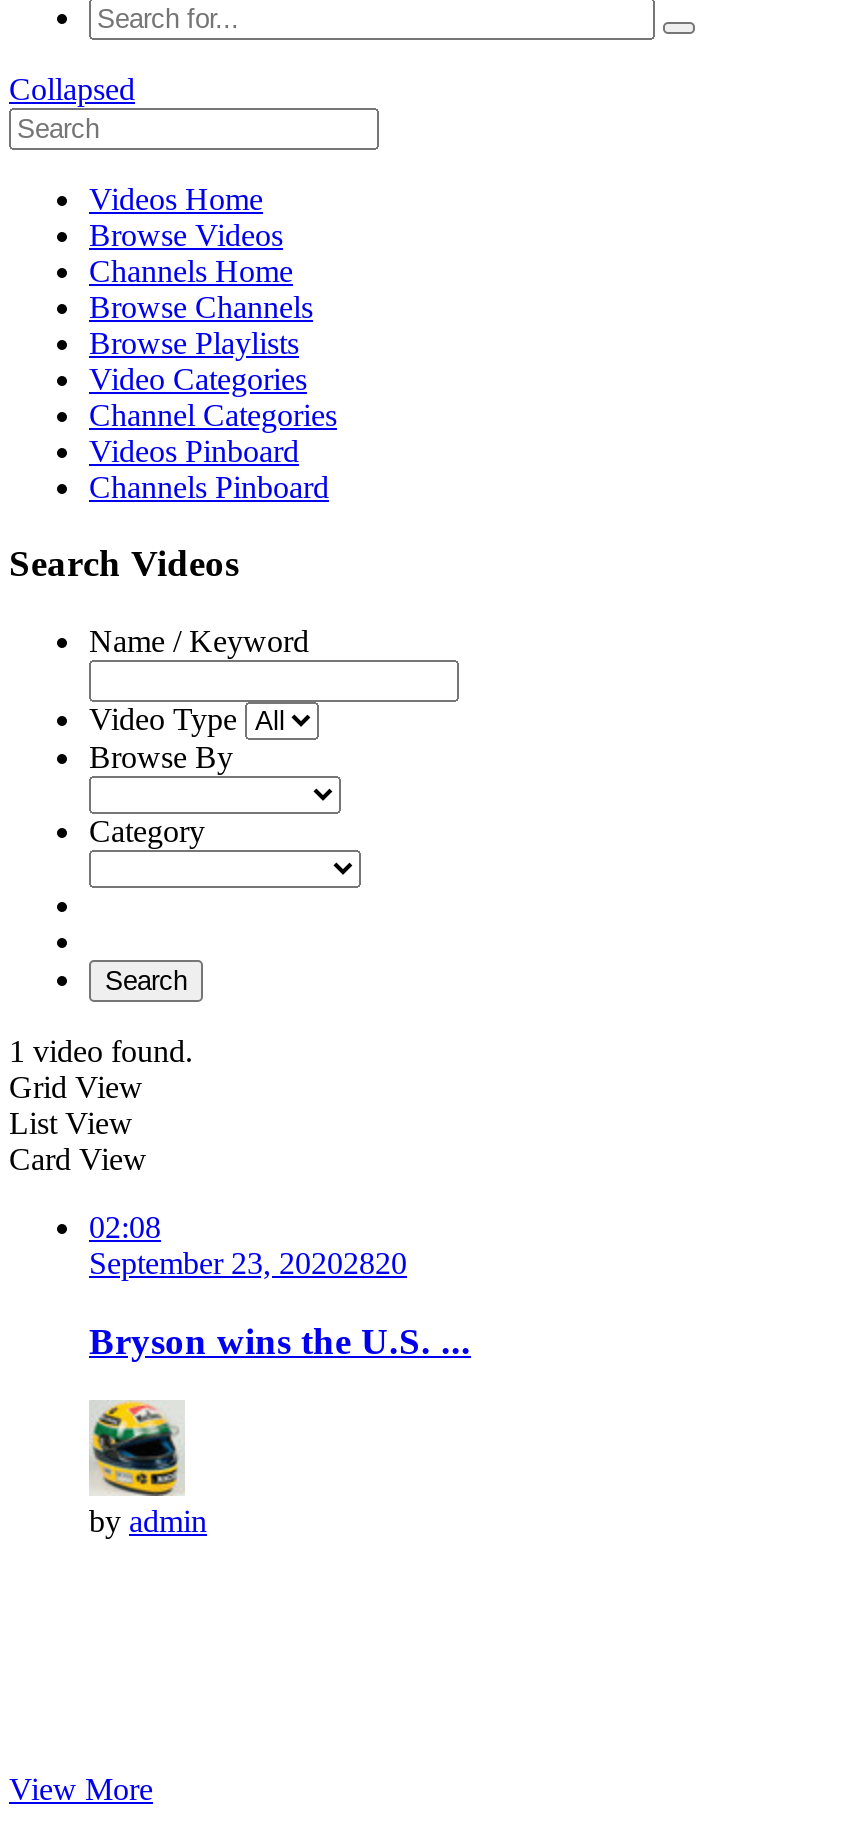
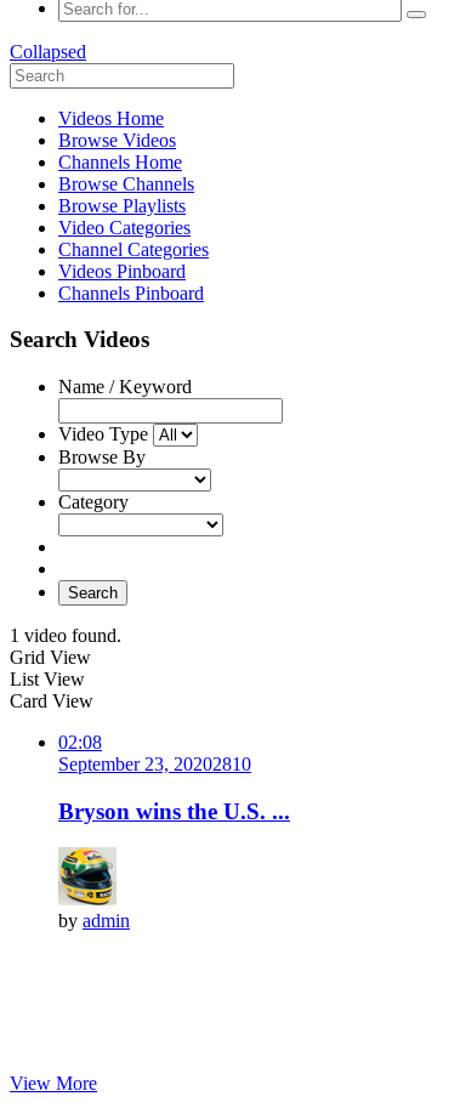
- September 23, 20202820
+ September 23, 20202810
